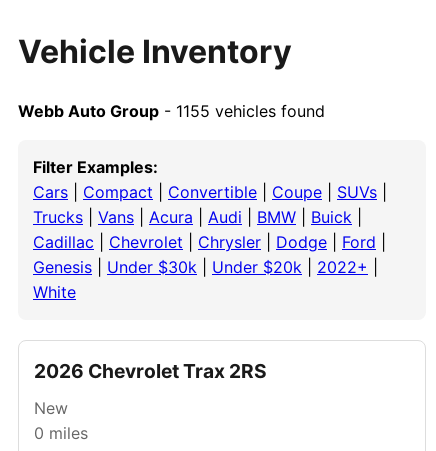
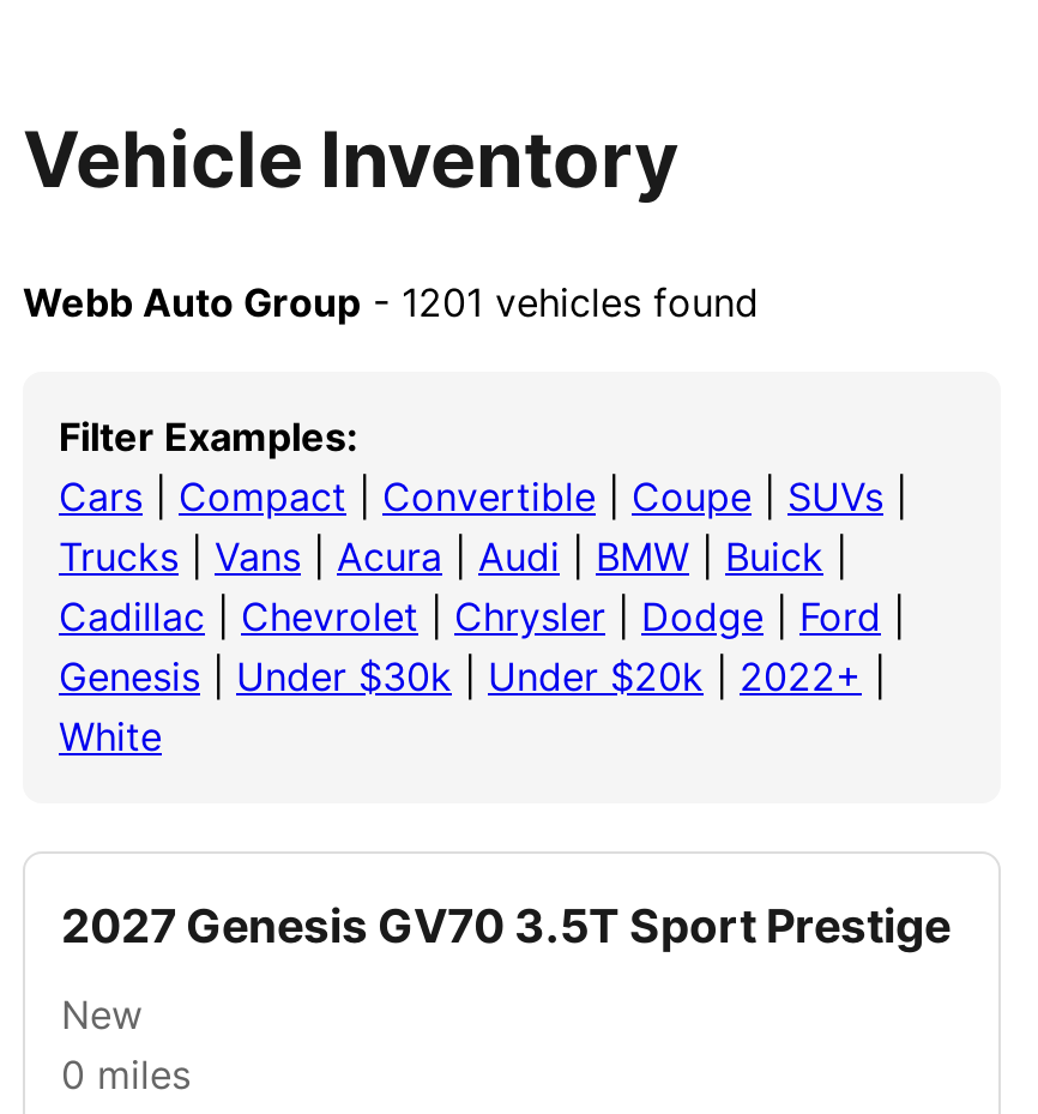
- Webb Auto Group - 1155 vehicles found
+ Webb Auto Group - 1201 vehicles found

- 2026 Chevrolet Trax 2RS
+ 2027 Genesis GV70 3.5T Sport Prestige
